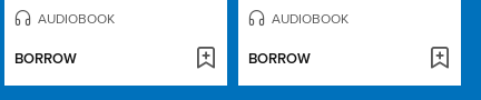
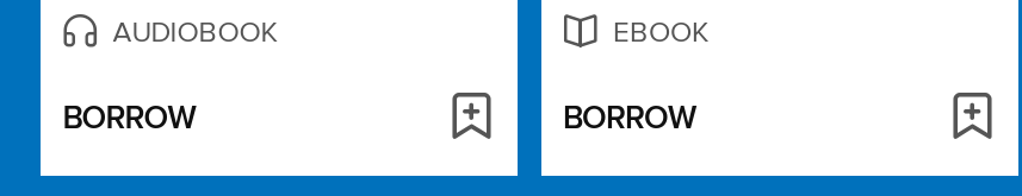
- AUDIOBOOK
+ EBOOK
